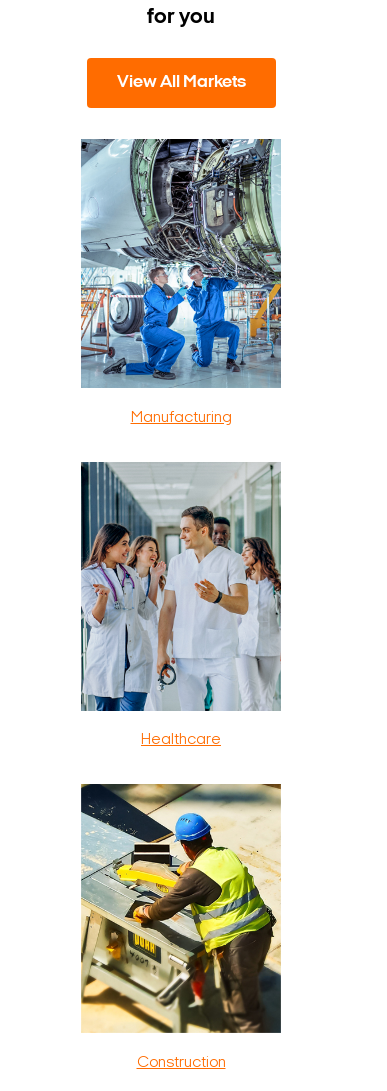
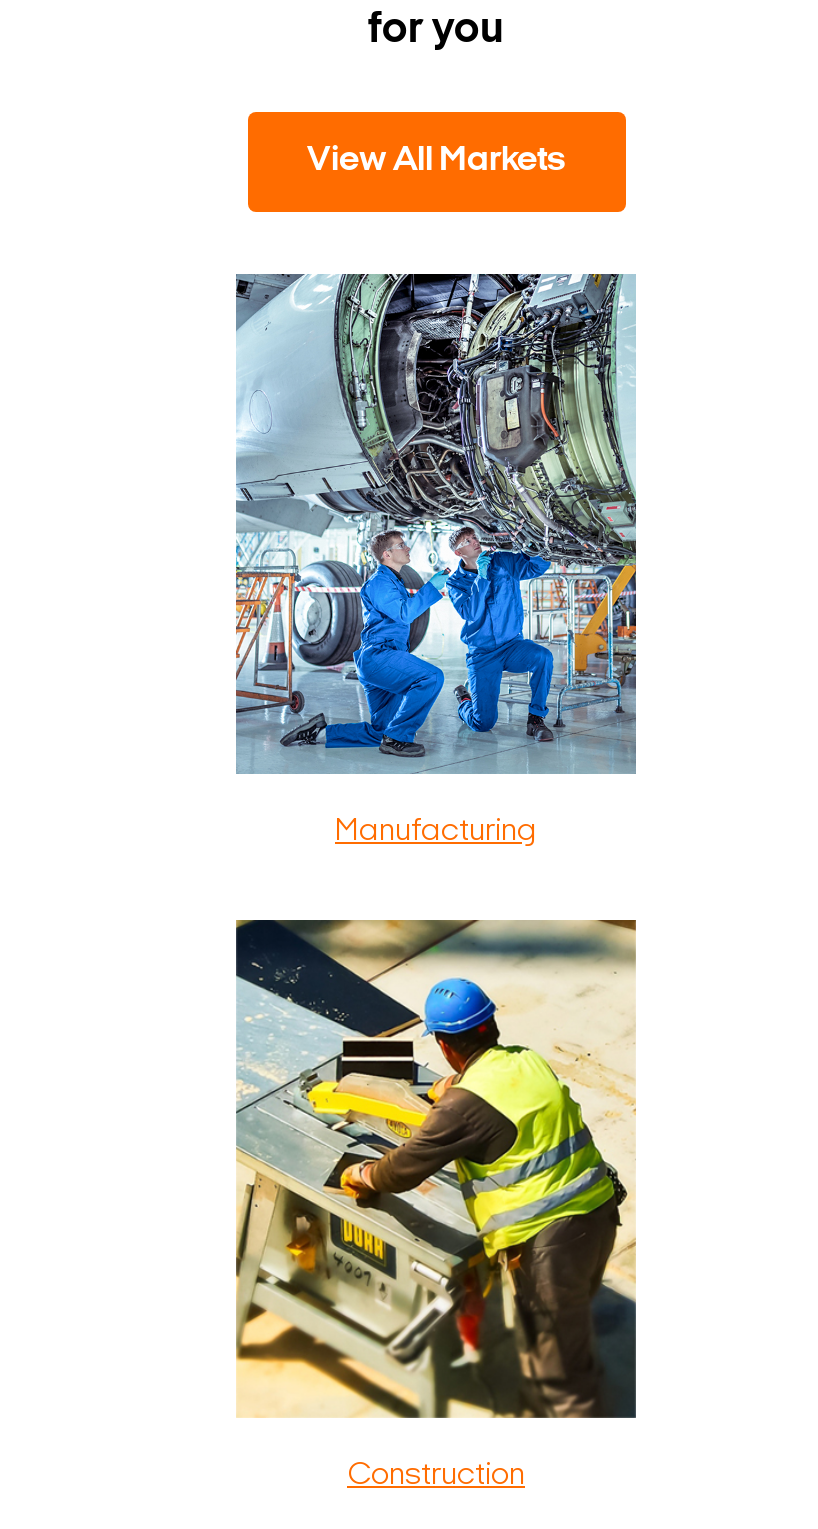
- [image]
- Healthcare
